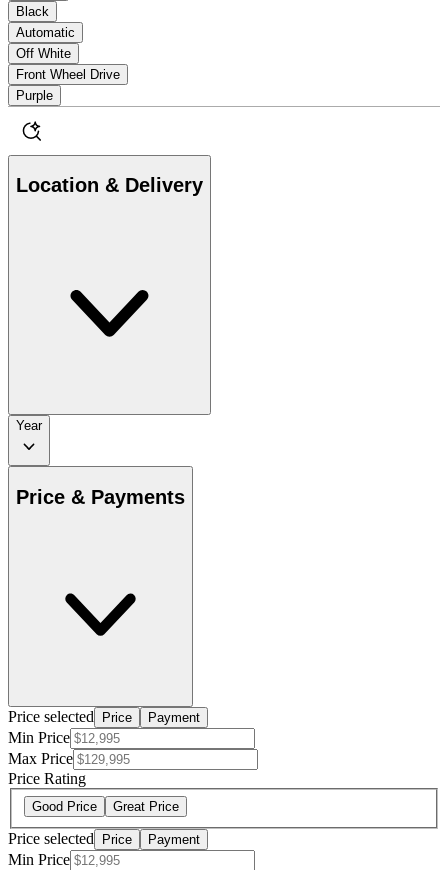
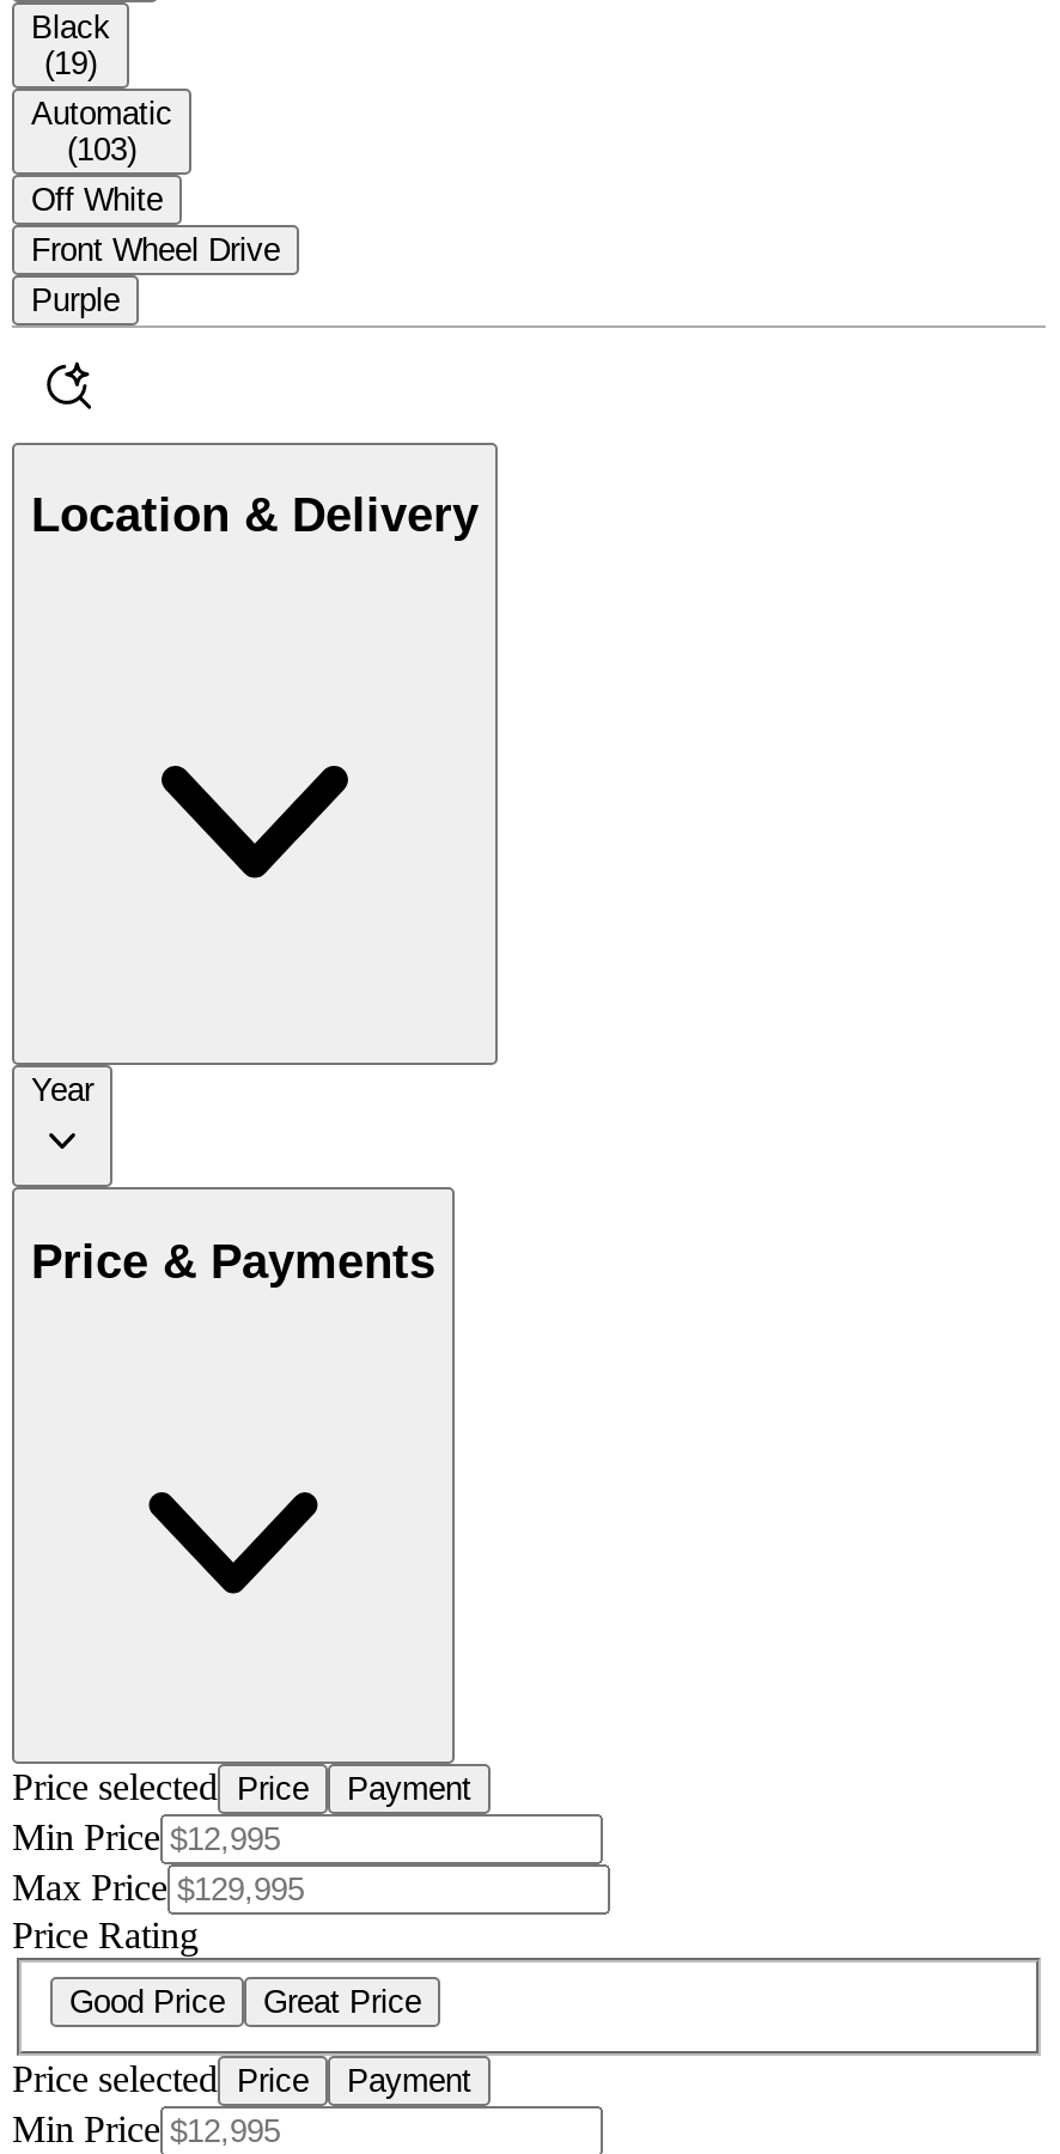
+ (19)

+ (103)
